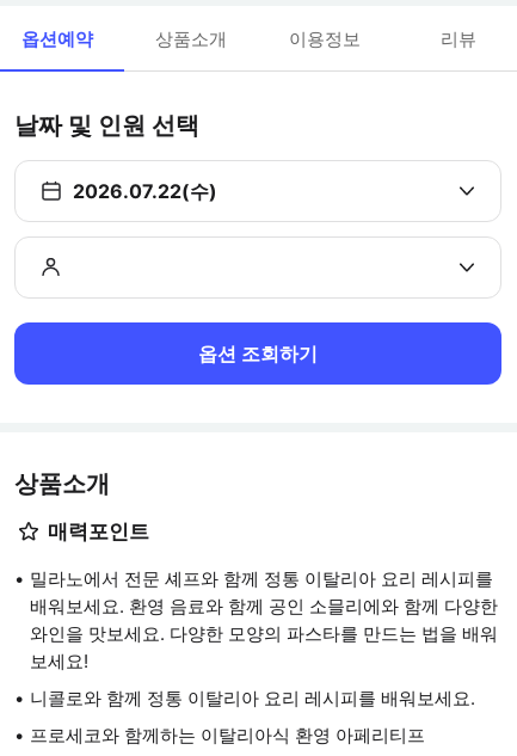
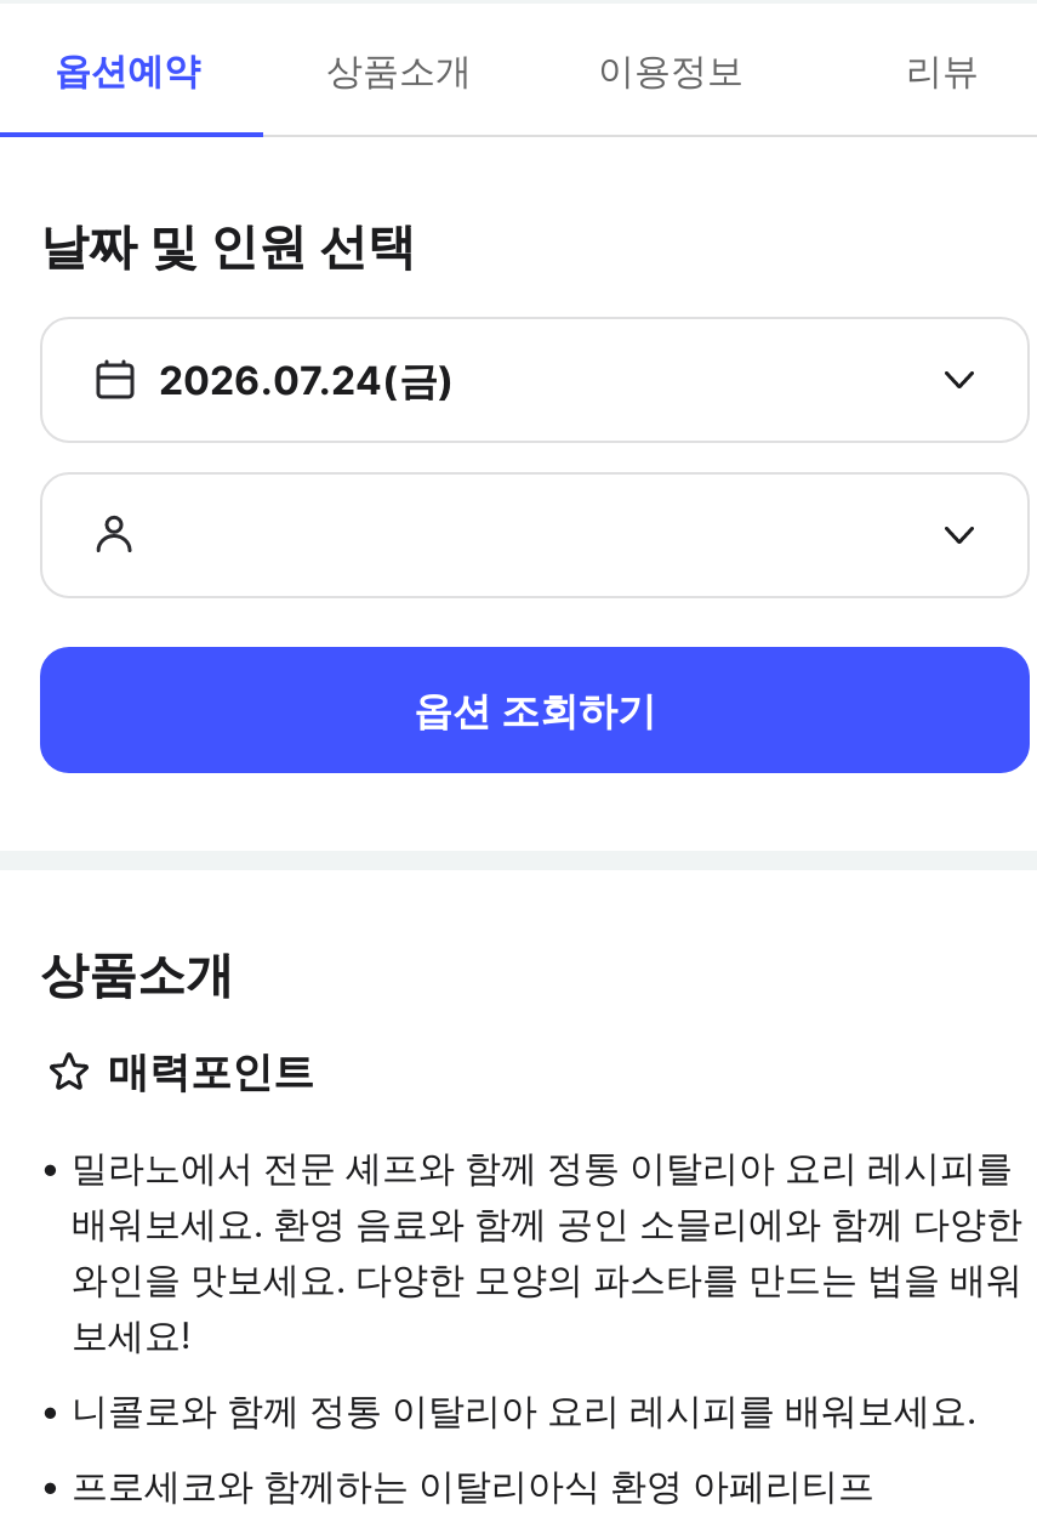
- 2026.07.22(수)
+ 2026.07.24(금)
